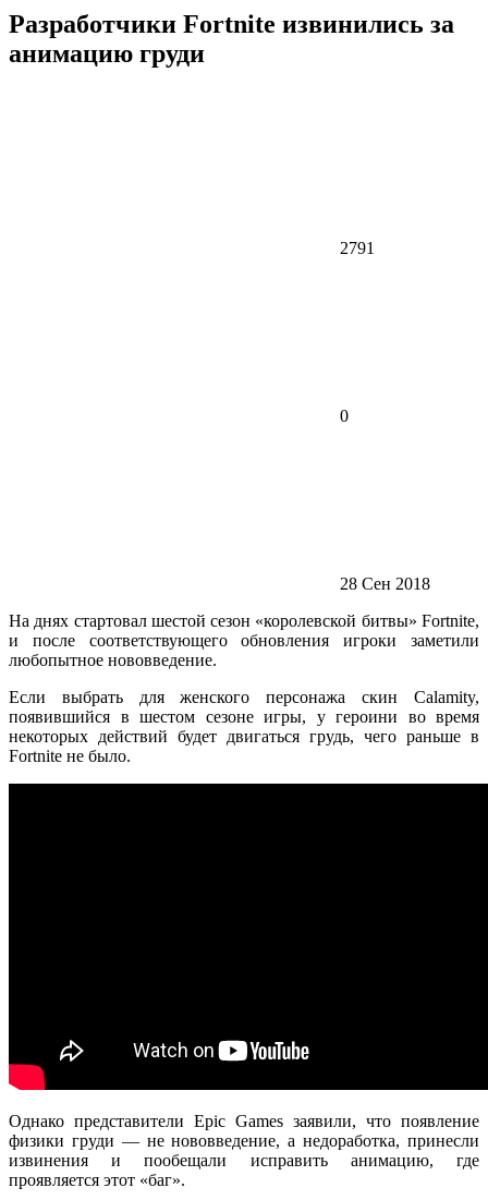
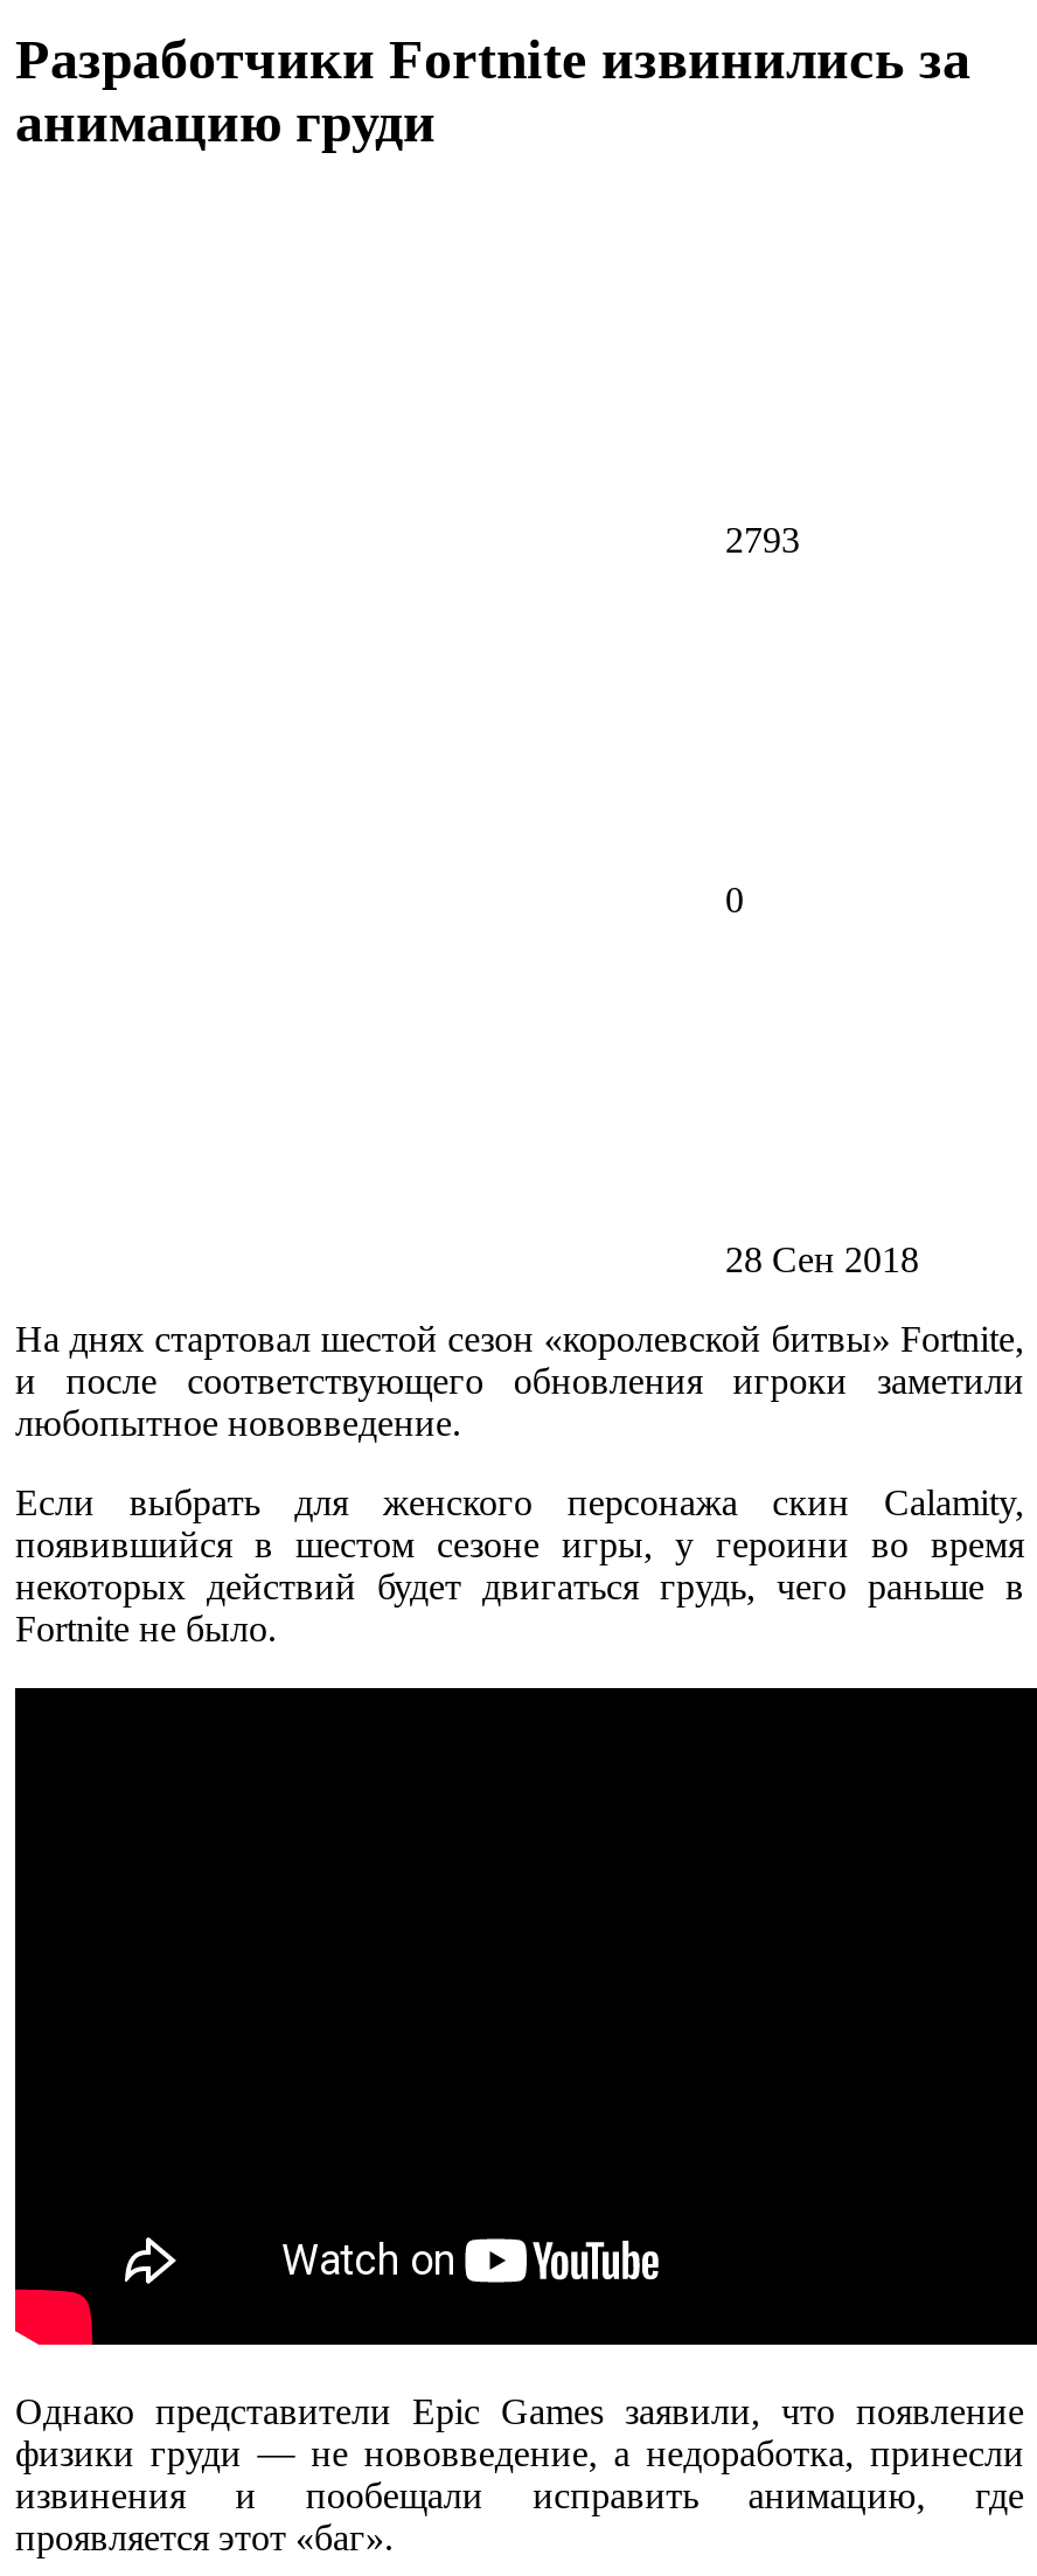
- 2791
+ 2793
